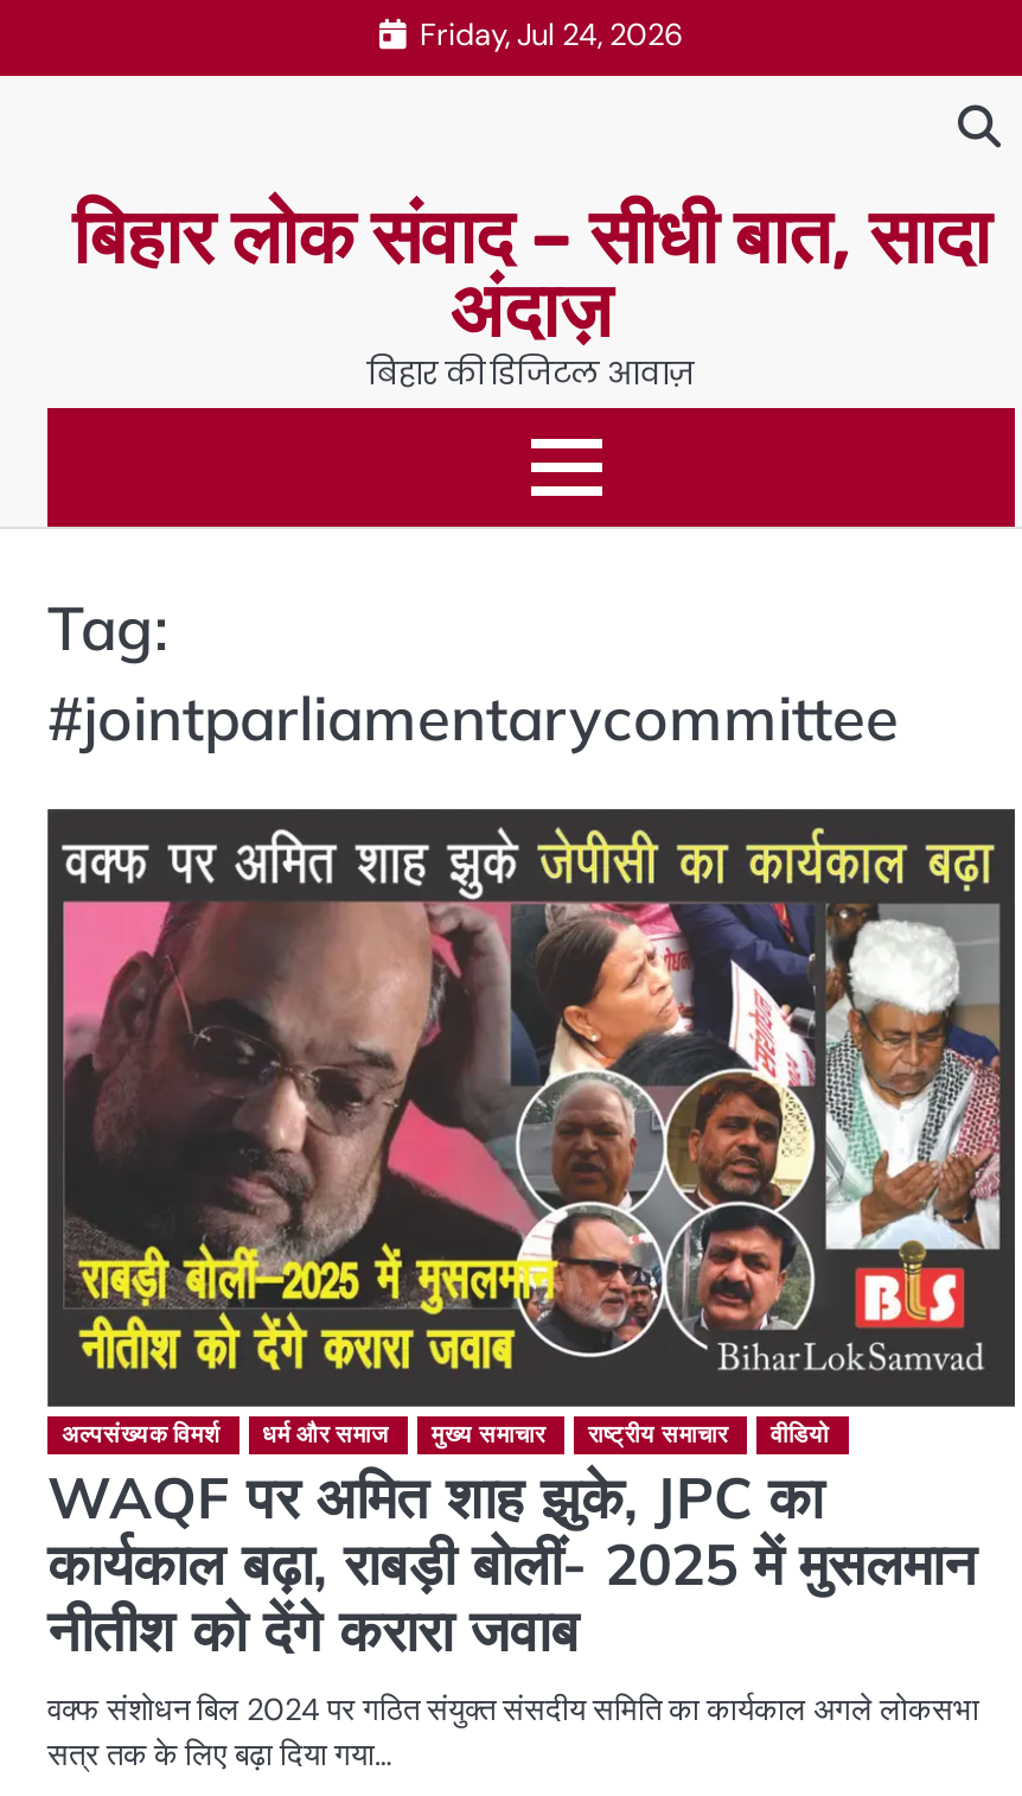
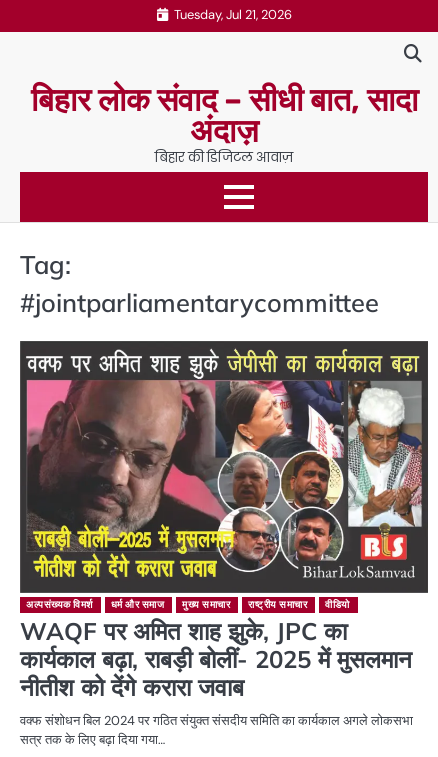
- Friday, Jul 24, 2026
+ Tuesday, Jul 21, 2026
